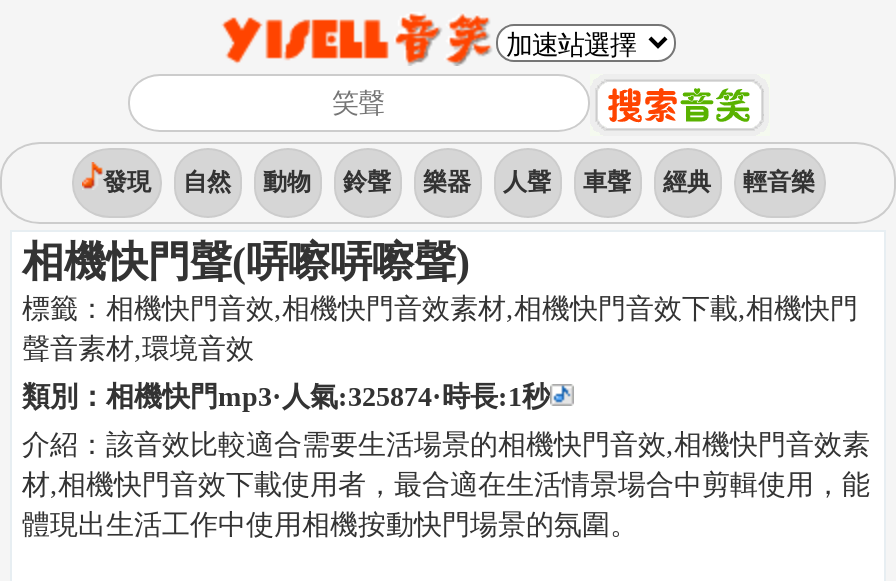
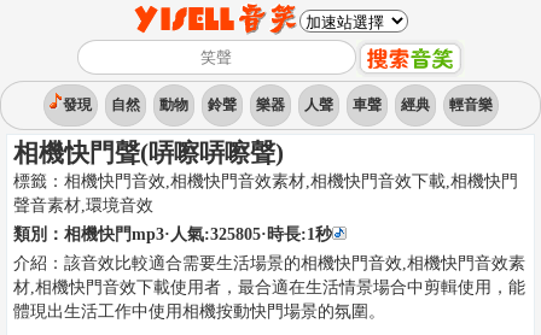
- 類別：相機快門mp3·人氣:325874·時長:1秒
+ 類別：相機快門mp3·人氣:325805·時長:1秒
